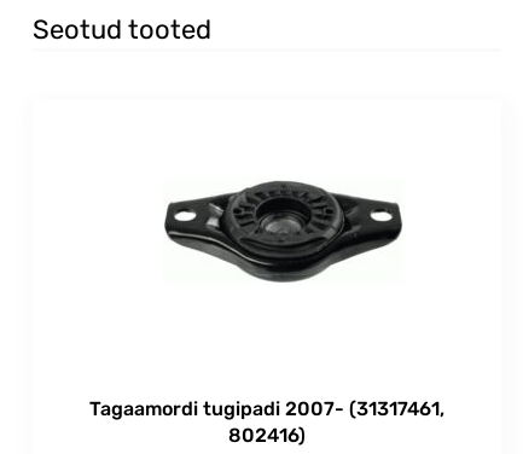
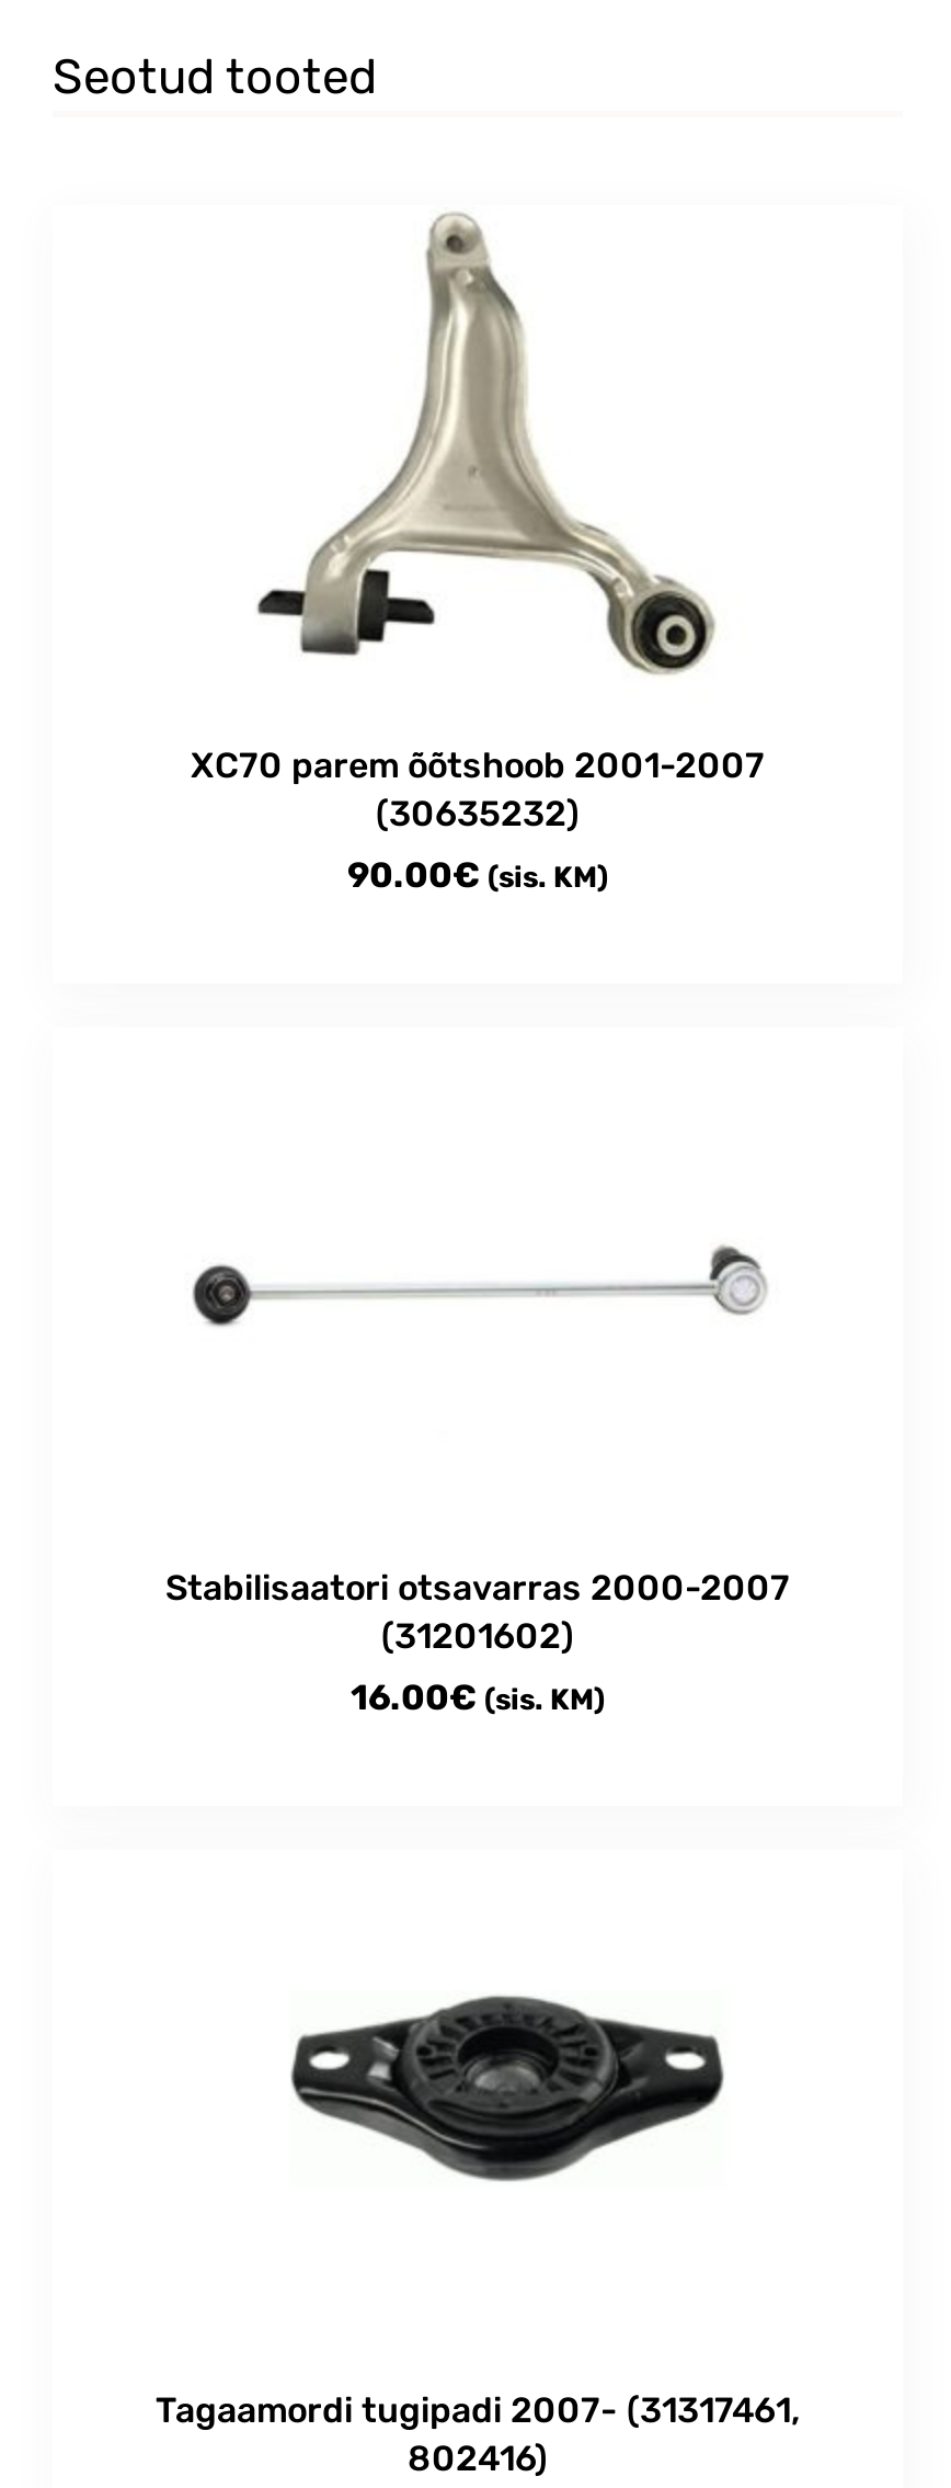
+ Stabilisaatori otsavarras 2000-2007
+ (31201602)
+ 16.00€ (sis. KM)

+ [image]
+ XC70 parem õõtshoob 2001-2007
+ (30635232)
+ 90.00€ (sis. KM)

+ [image]
